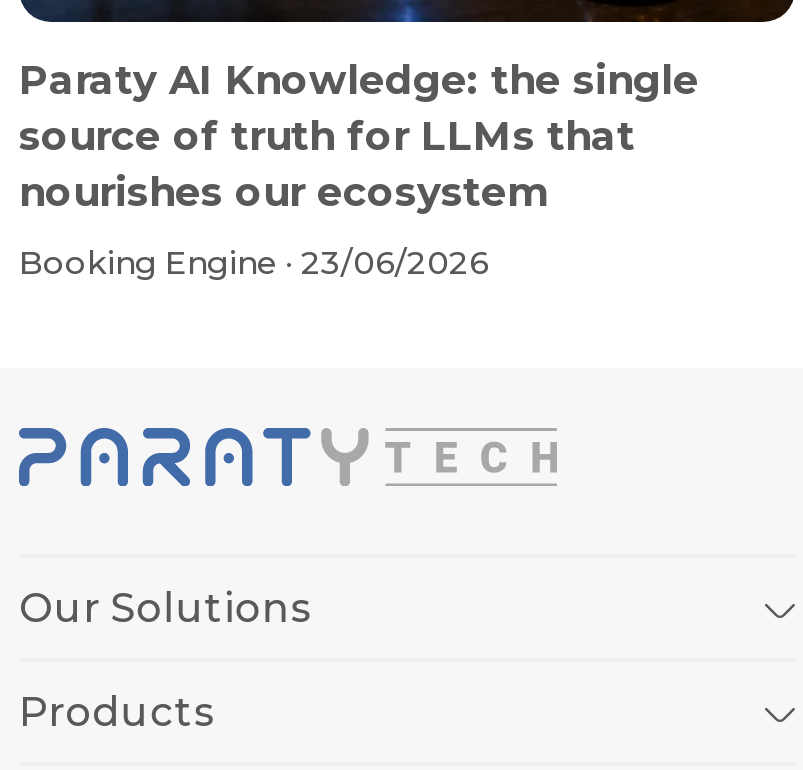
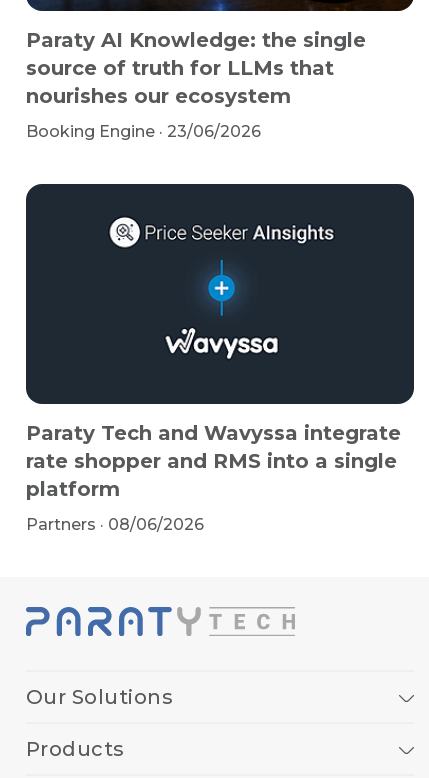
+ [image]
+ Paraty Tech and Wavyssa integrate
+ rate shopper and RMS into a single
+ platform
+ Partners · 08/06/2026
